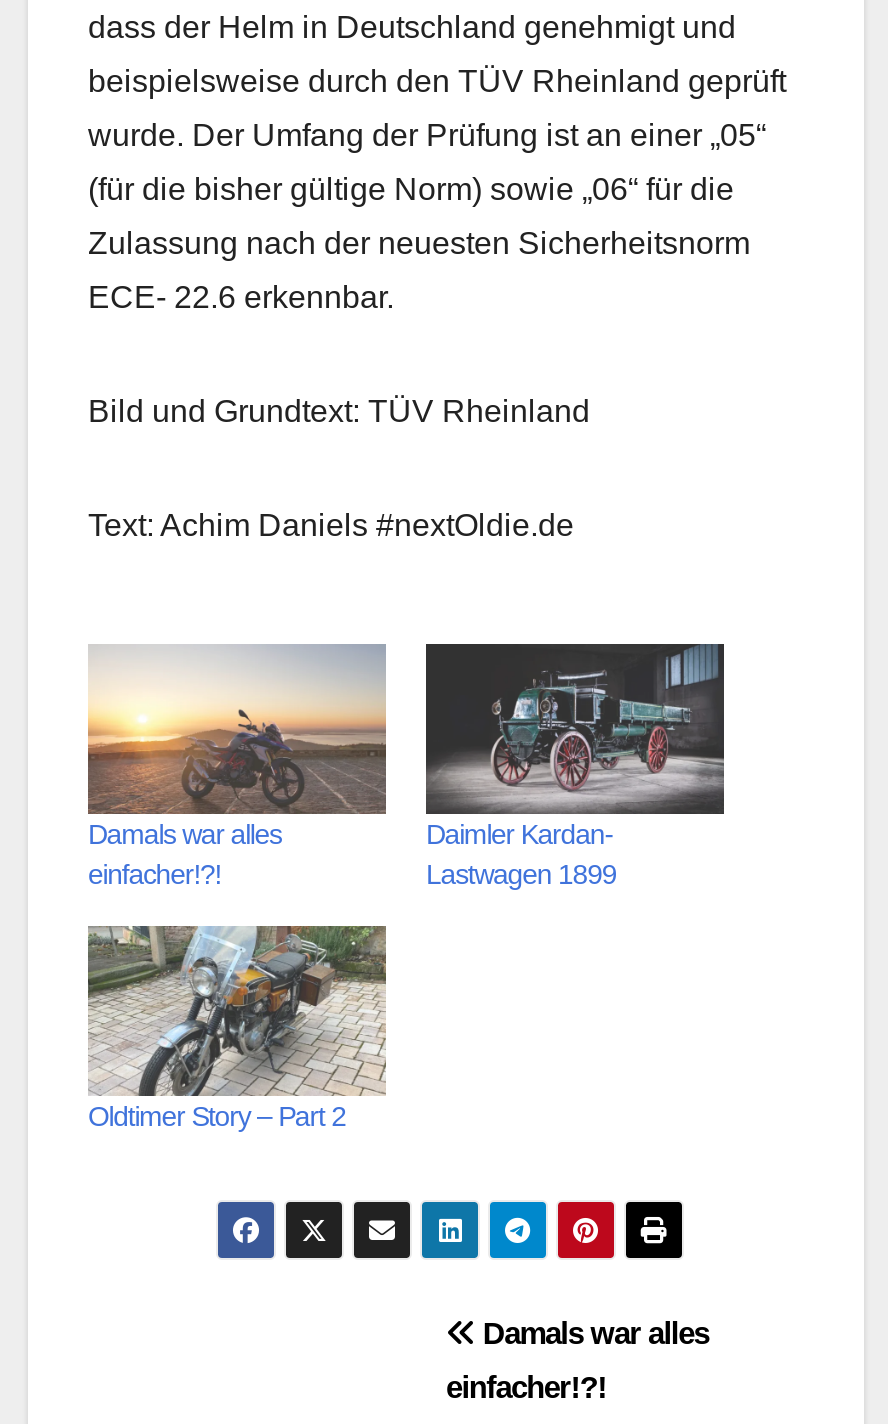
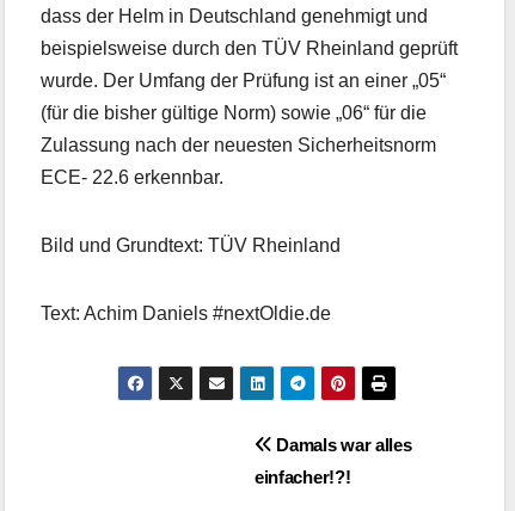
- [image]
- Damals war alles
- einfacher!?!

- [image]
- Daimler Kardan-
- Lastwagen 1899

- [image]
- Oldtimer Story – Part 2
